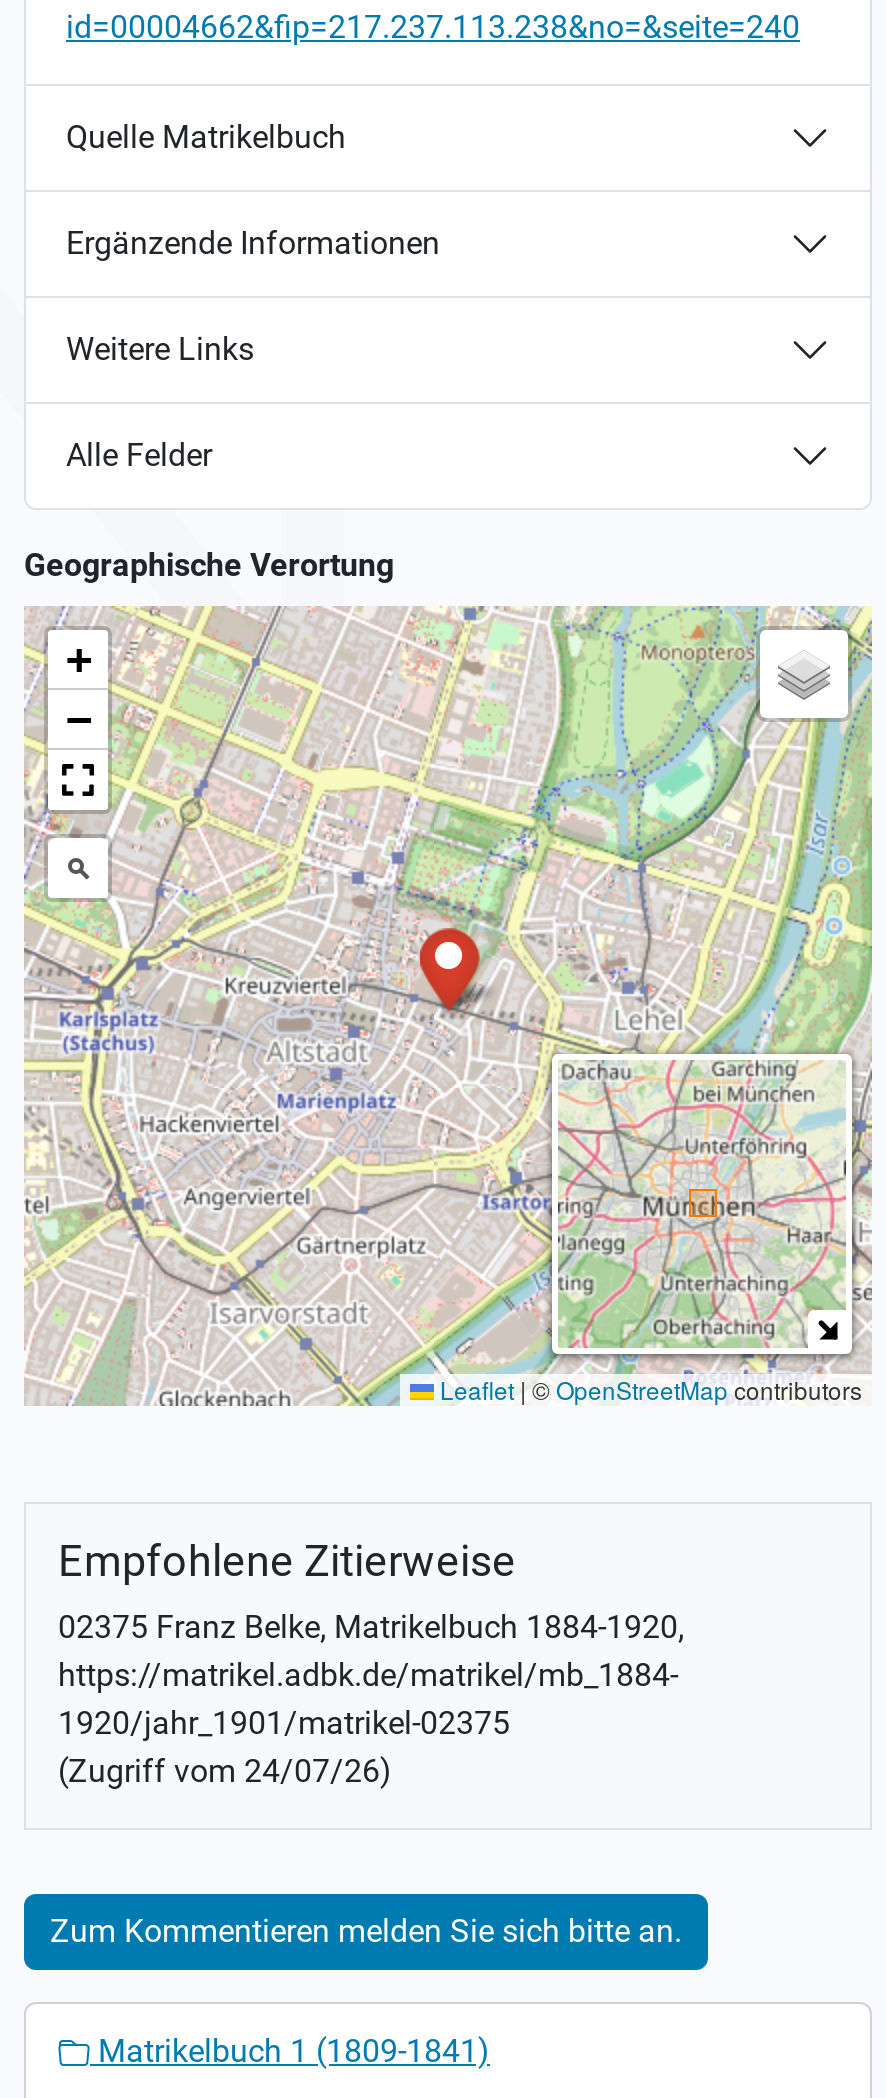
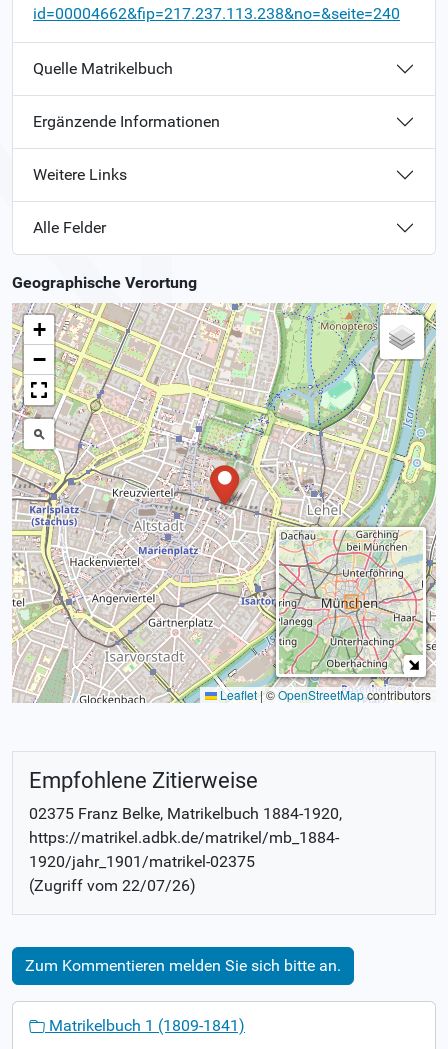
- (Zugriff vom 24/07/26)
+ (Zugriff vom 22/07/26)
